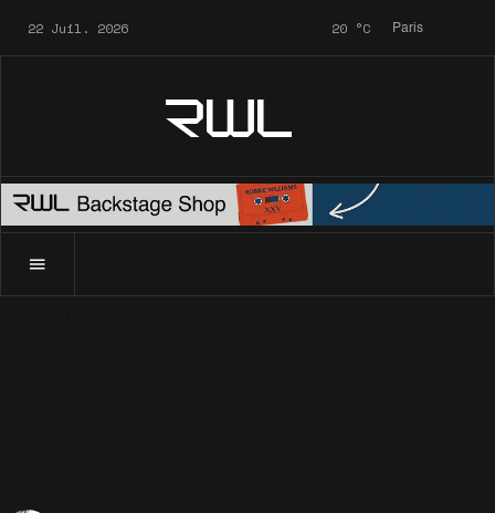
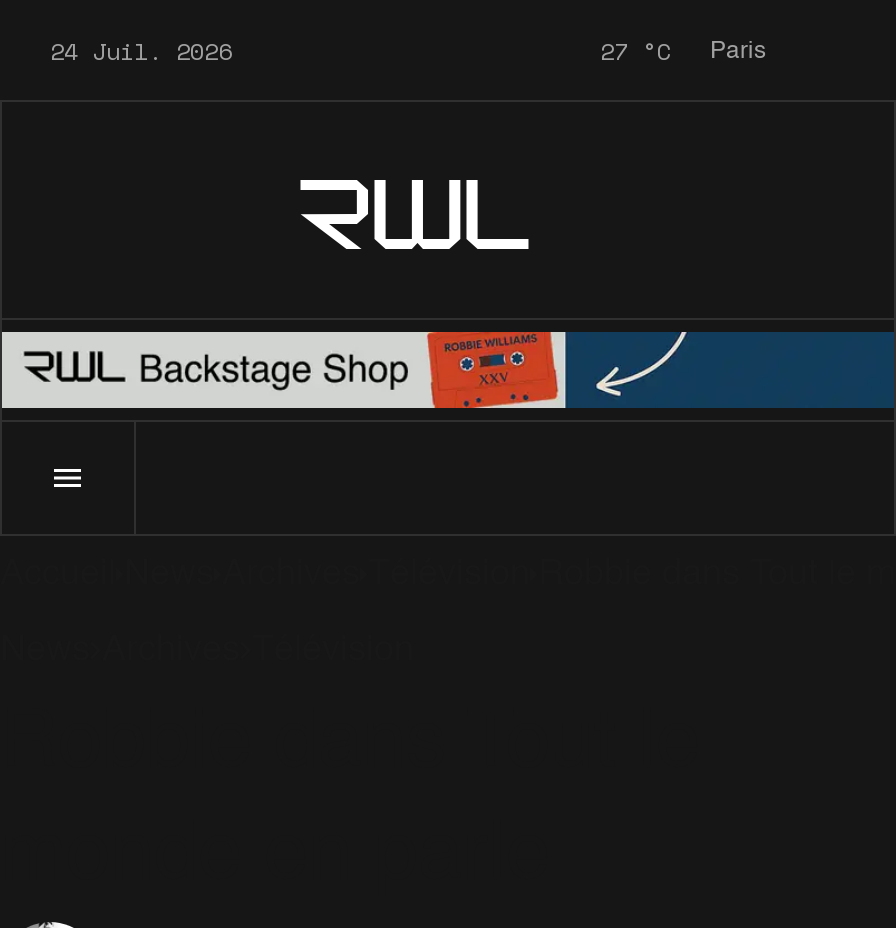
- 22 Juil. 2026
+ 24 Juil. 2026

- 20 °C Paris
+ 27 °C Paris
